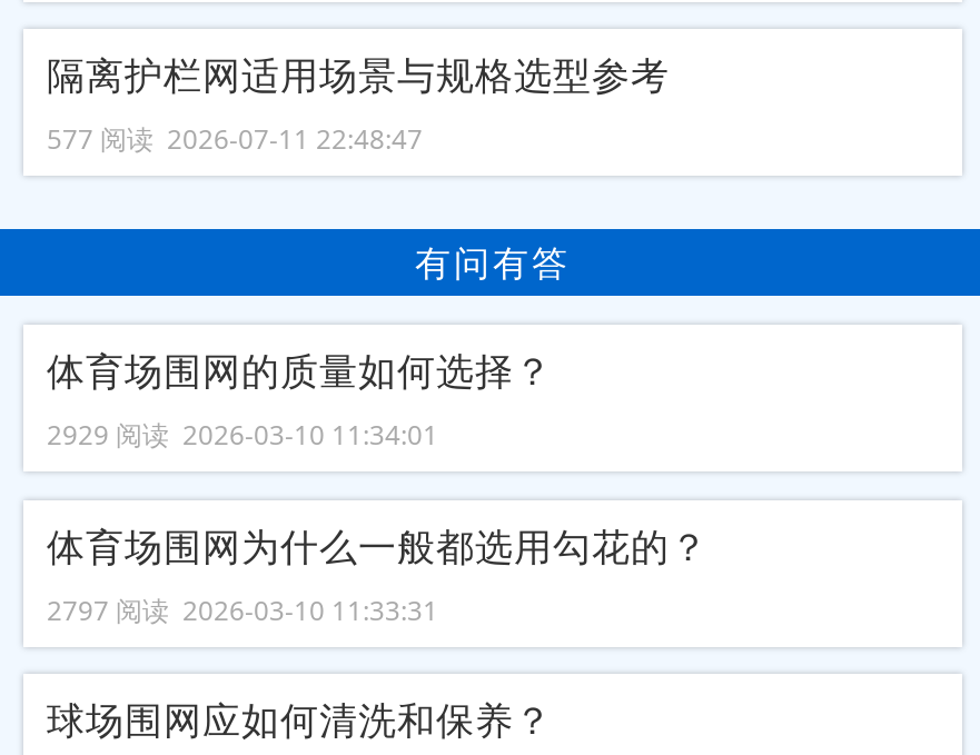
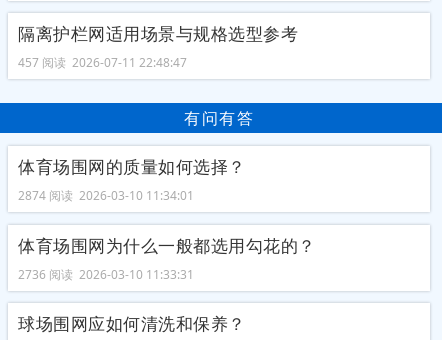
- 577 阅读 2026-07-11 22:48:47
+ 457 阅读 2026-07-11 22:48:47

- 2929 阅读 2026-03-10 11:34:01
+ 2874 阅读 2026-03-10 11:34:01

- 2797 阅读 2026-03-10 11:33:31
+ 2736 阅读 2026-03-10 11:33:31
